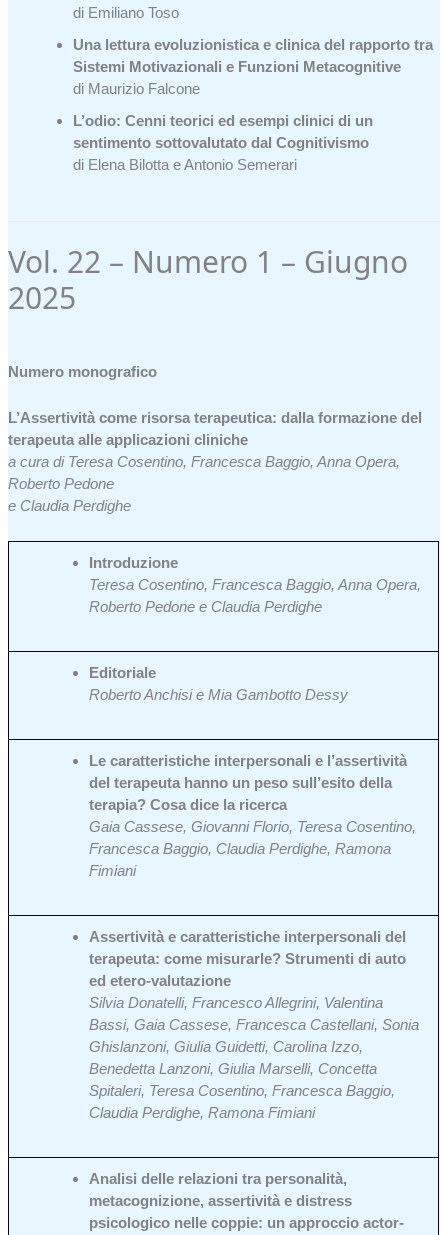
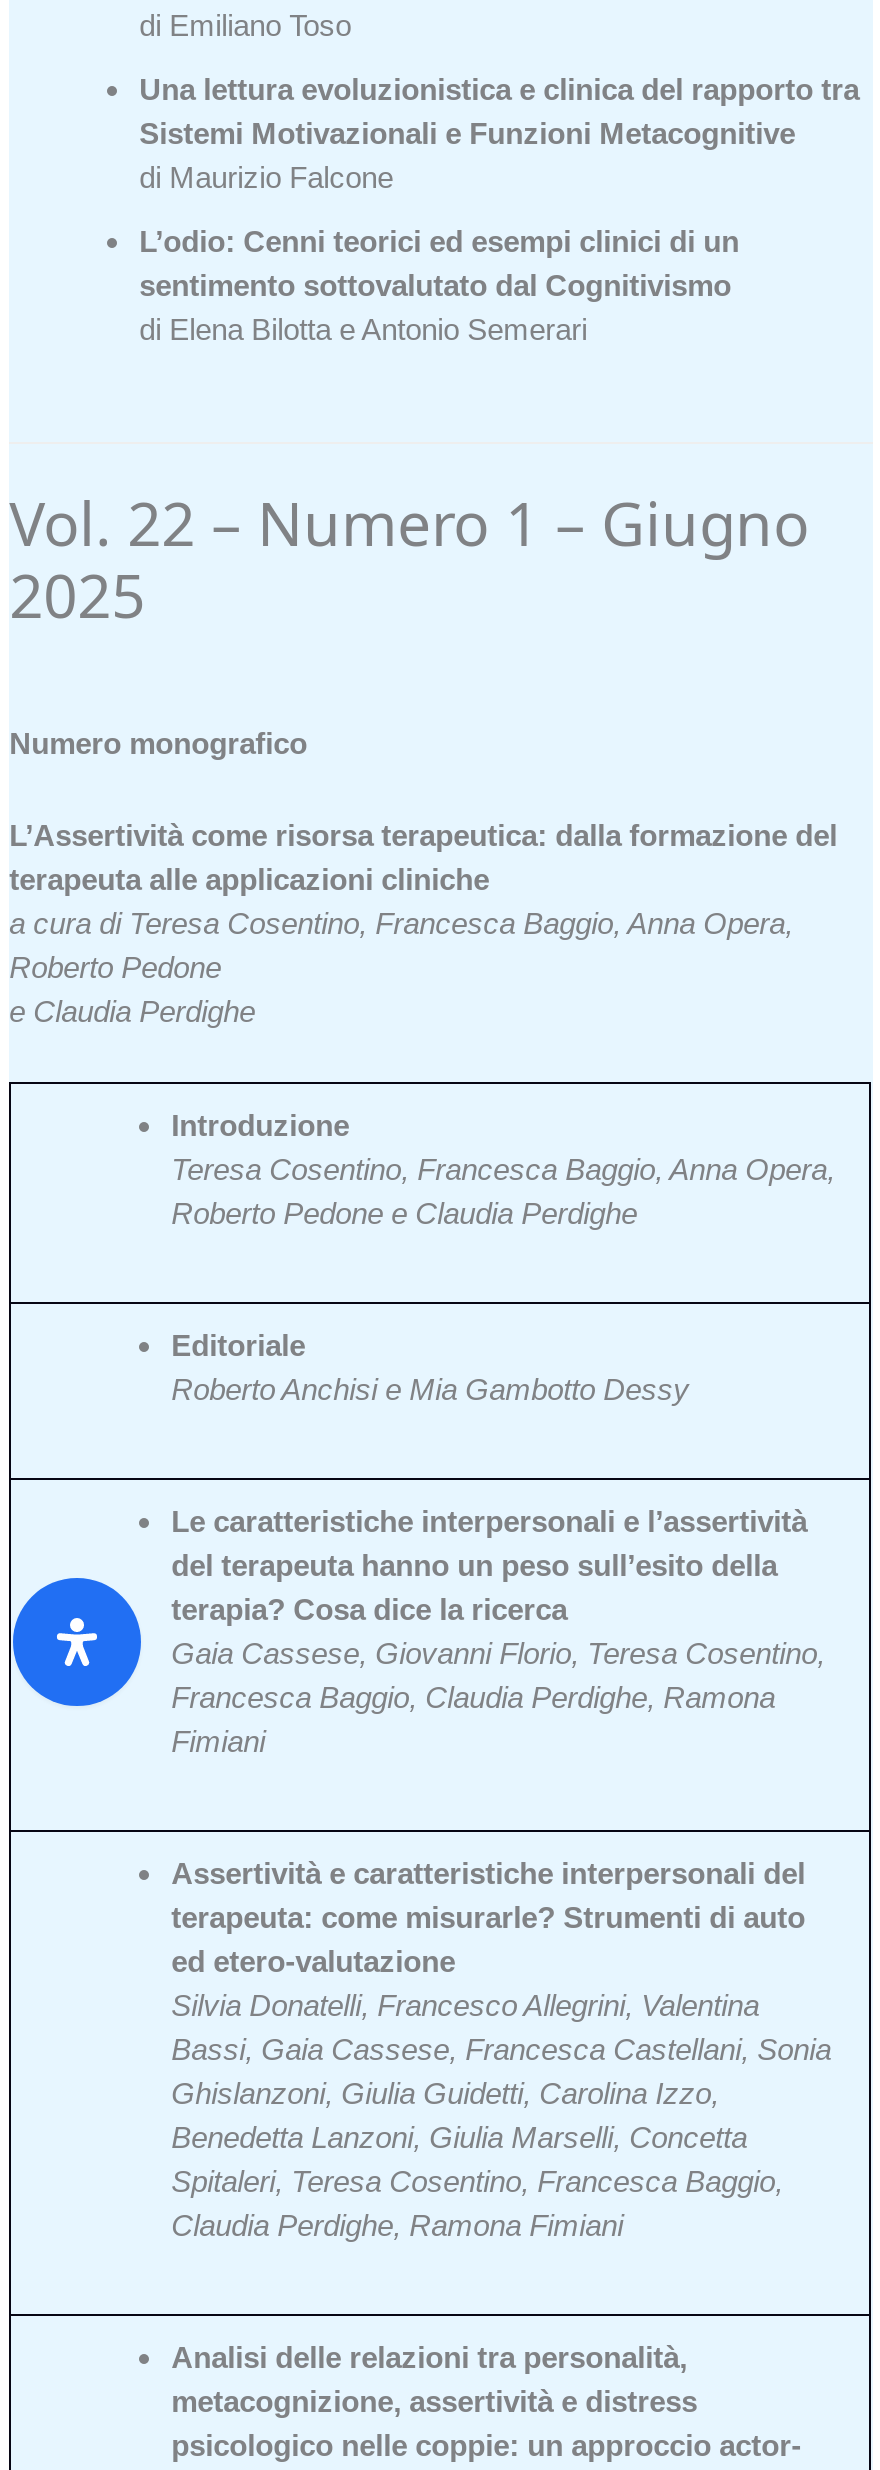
+ [image]
